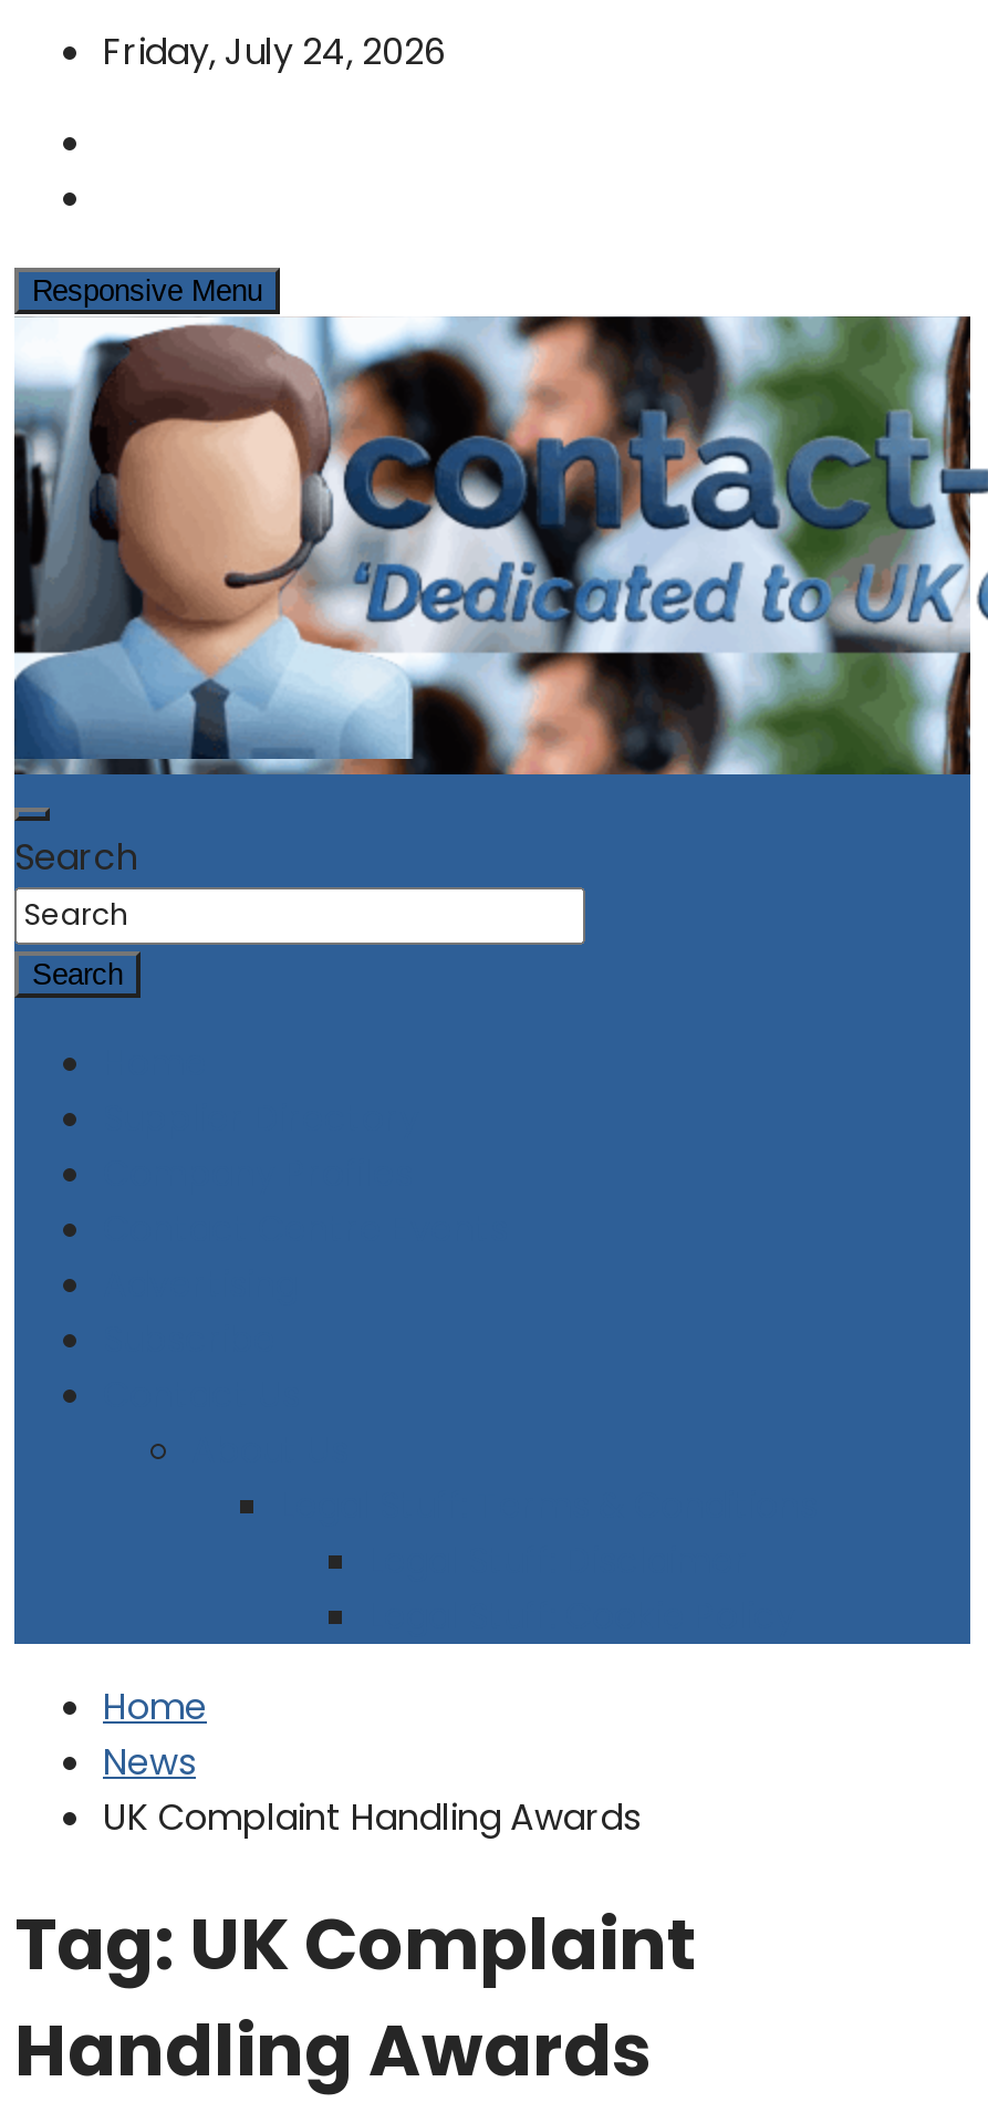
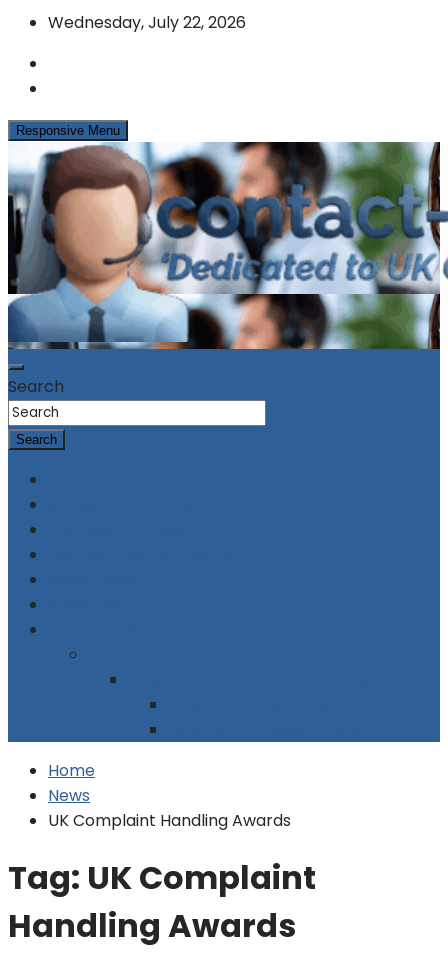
- Friday, July 24, 2026
+ Wednesday, July 22, 2026
